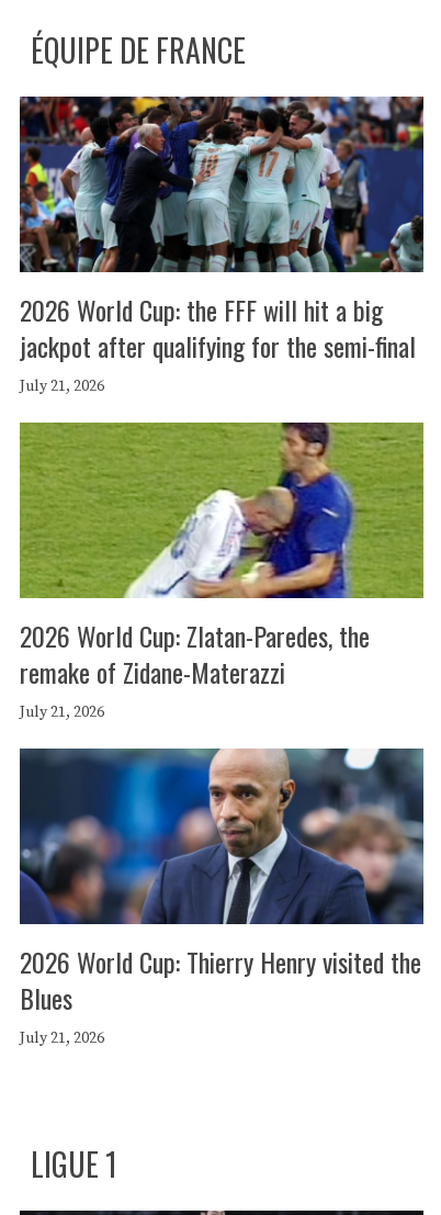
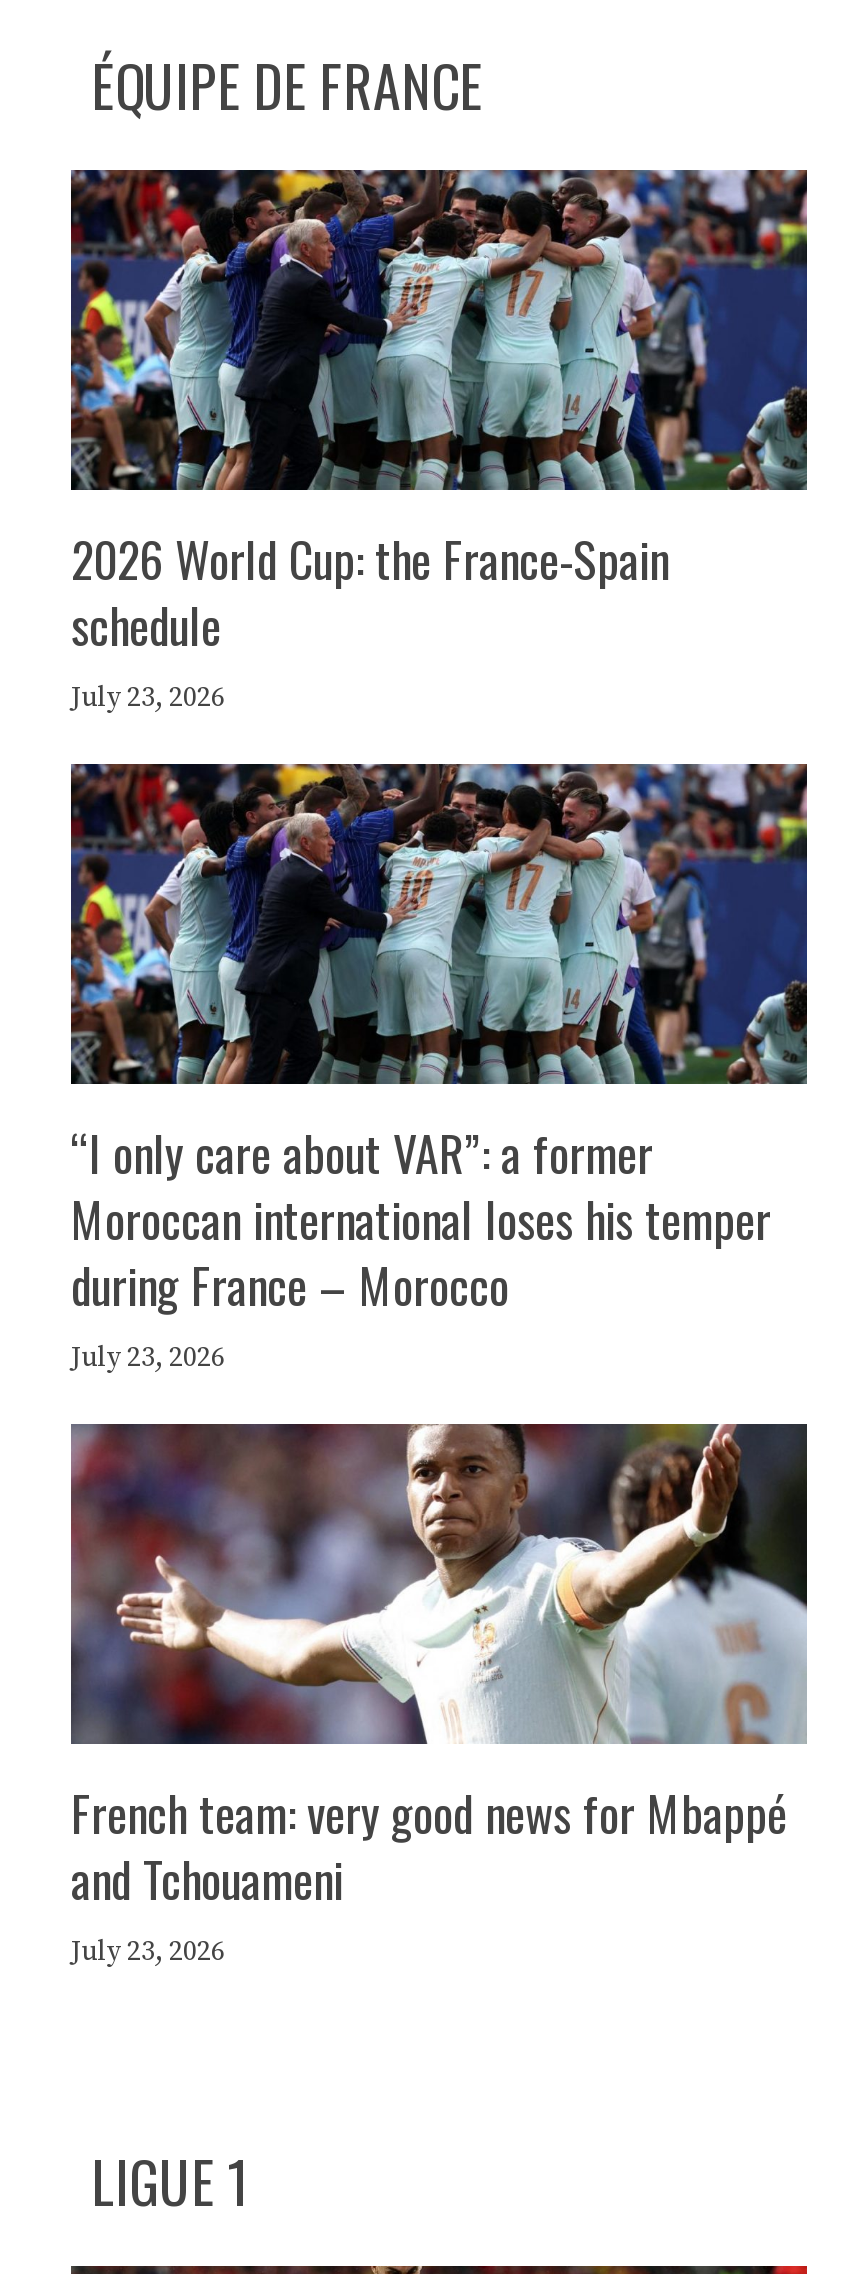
- 2026 World Cup: the FFF will hit a big
- jackpot after qualifying for the semi-final
- July 21, 2026
+ 2026 World Cup: the France-Spain
+ schedule
+ July 23, 2026

- [image]
- 2026 World Cup: Zlatan-Paredes, the
- remake of Zidane-Materazzi
- July 21, 2026
+ [image]
+ “I only care about VAR”: a former
+ Moroccan international loses his temper
+ during France – Morocco
+ July 23, 2026

- [image]
+ [image]

- 2026 World Cup: Thierry Henry visited the
- Blues
- July 21, 2026
+ French team: very good news for Mbappé
+ and Tchouameni
+ July 23, 2026
